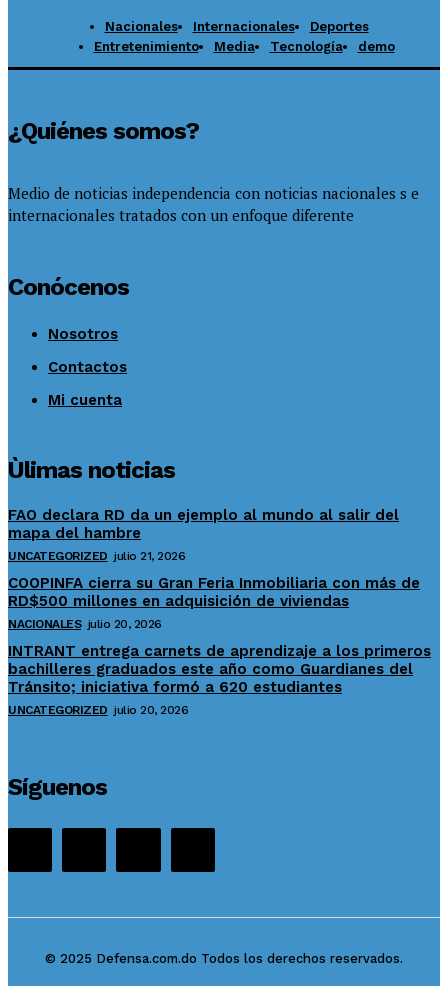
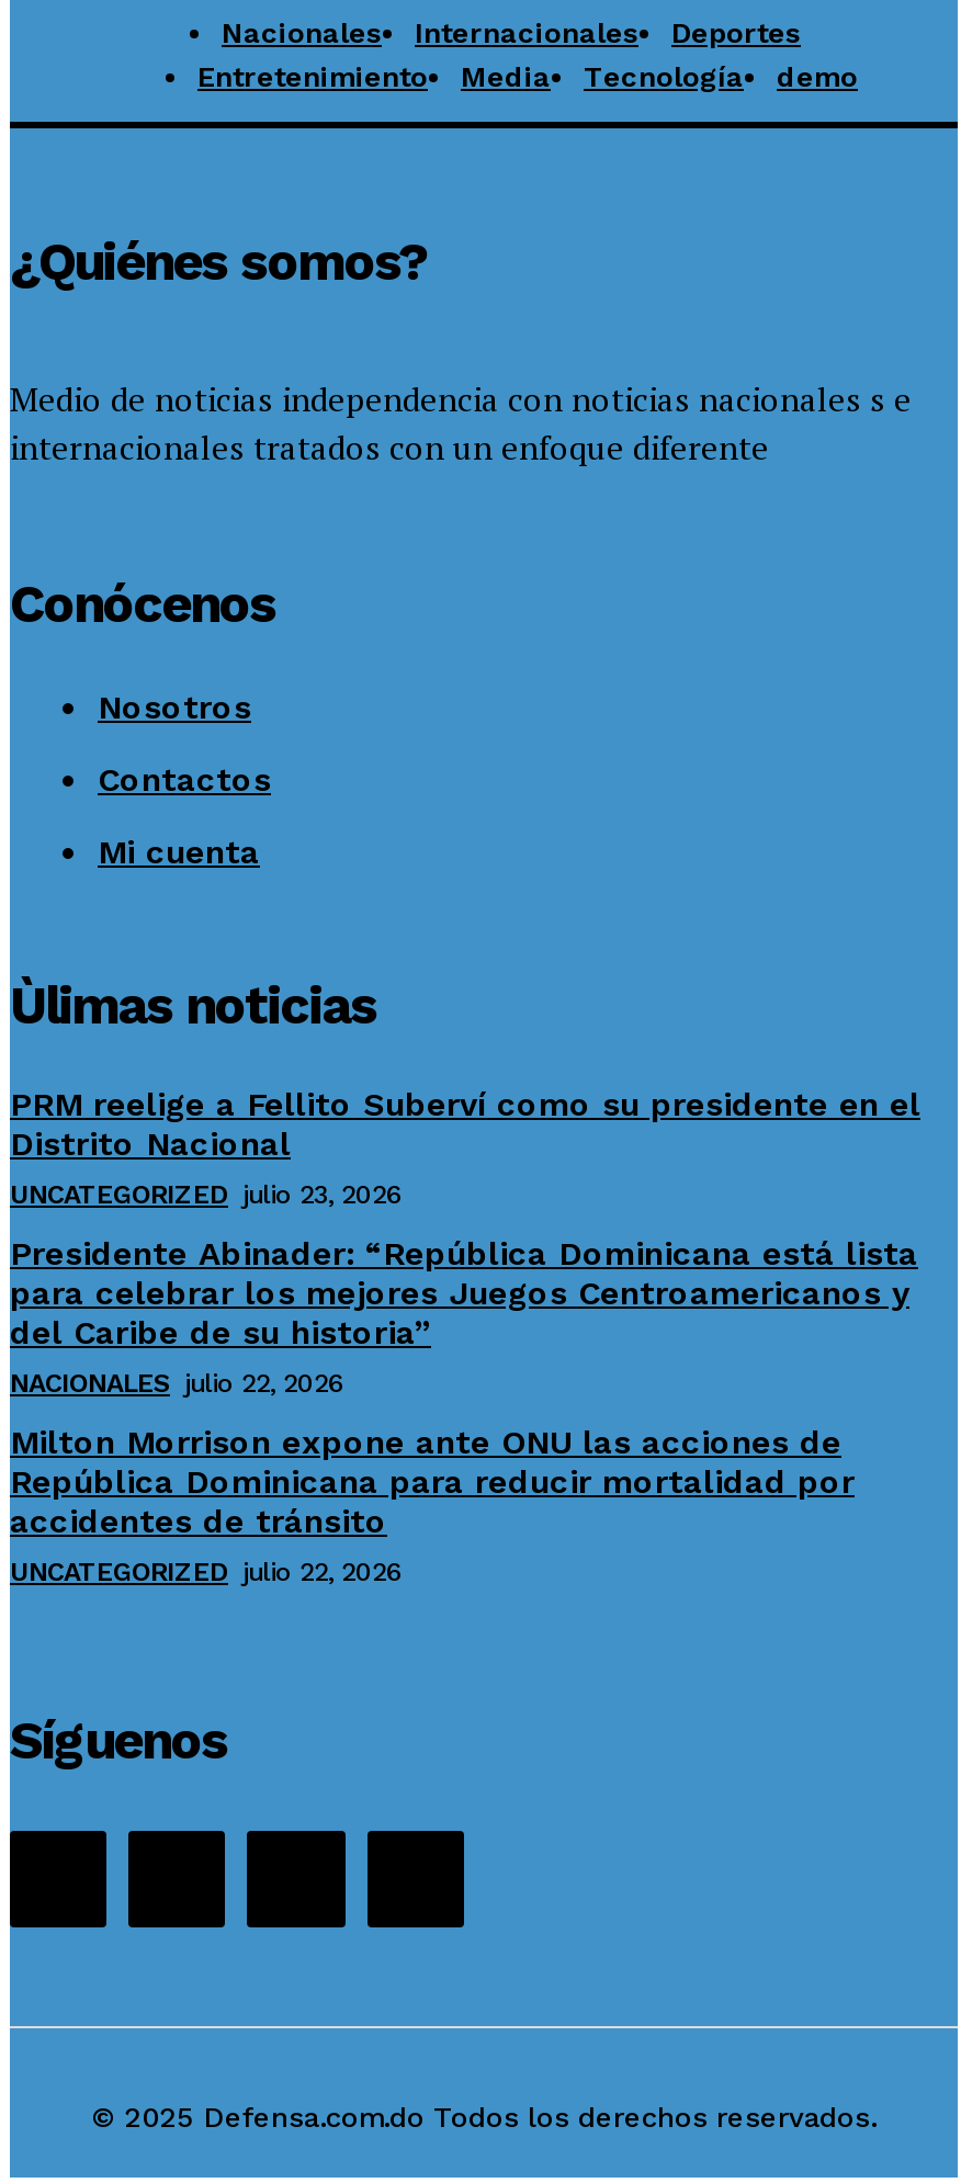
- FAO declara RD da un ejemplo al mundo al salir del
- mapa del hambre
- UNCATEGORIZED julio 21, 2026
+ PRM reelige a Fellito Suberví como su presidente en el
+ Distrito Nacional
+ UNCATEGORIZED julio 23, 2026

- COOPINFA cierra su Gran Feria Inmobiliaria con más de
- RD$500 millones en adquisición de viviendas
- NACIONALES julio 20, 2026
+ Presidente Abinader: “República Dominicana está lista
+ para celebrar los mejores Juegos Centroamericanos y
+ del Caribe de su historia”
+ NACIONALES julio 22, 2026

- INTRANT entrega carnets de aprendizaje a los primeros
- bachilleres graduados este año como Guardianes del
- Tránsito; iniciativa formó a 620 estudiantes
- UNCATEGORIZED julio 20, 2026
+ Milton Morrison expone ante ONU las acciones de
+ República Dominicana para reducir mortalidad por
+ accidentes de tránsito
+ UNCATEGORIZED julio 22, 2026
